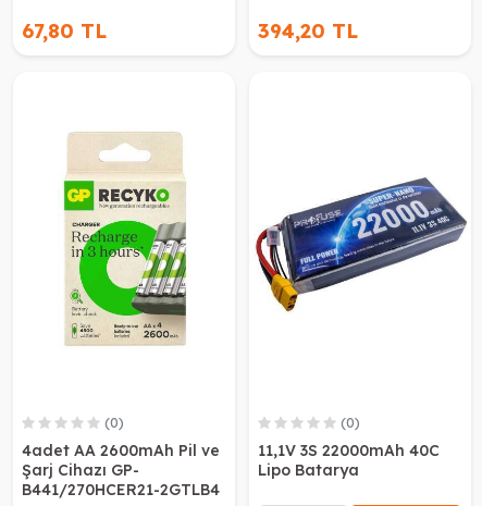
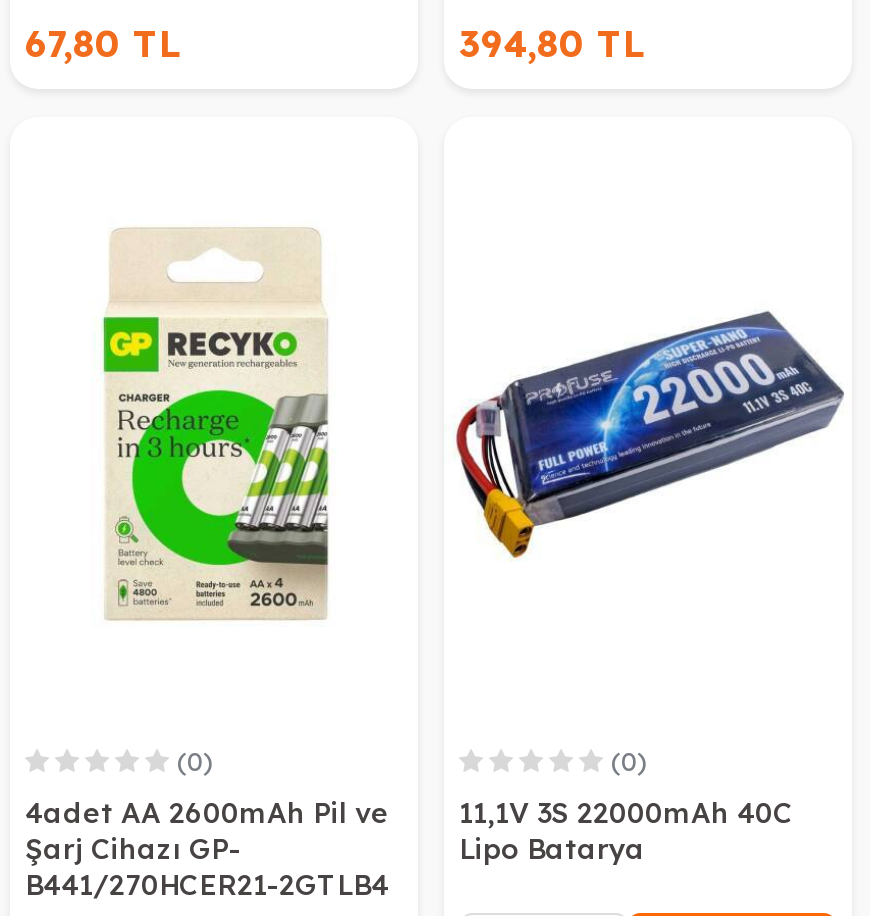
- 394,20 TL
+ 394,80 TL
